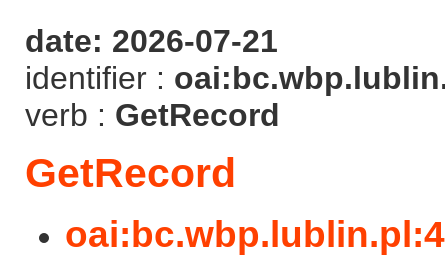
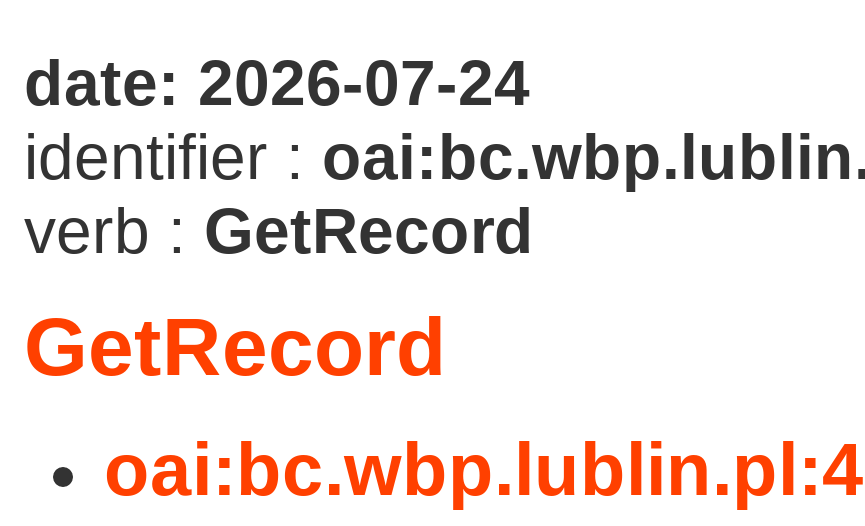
- date: 2026-07-21
+ date: 2026-07-24
